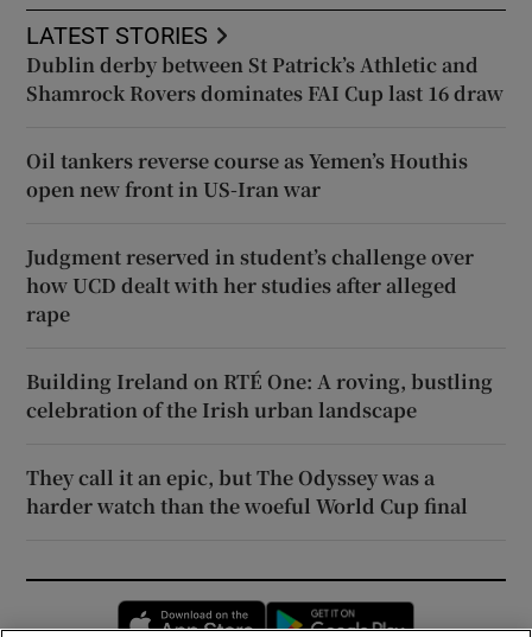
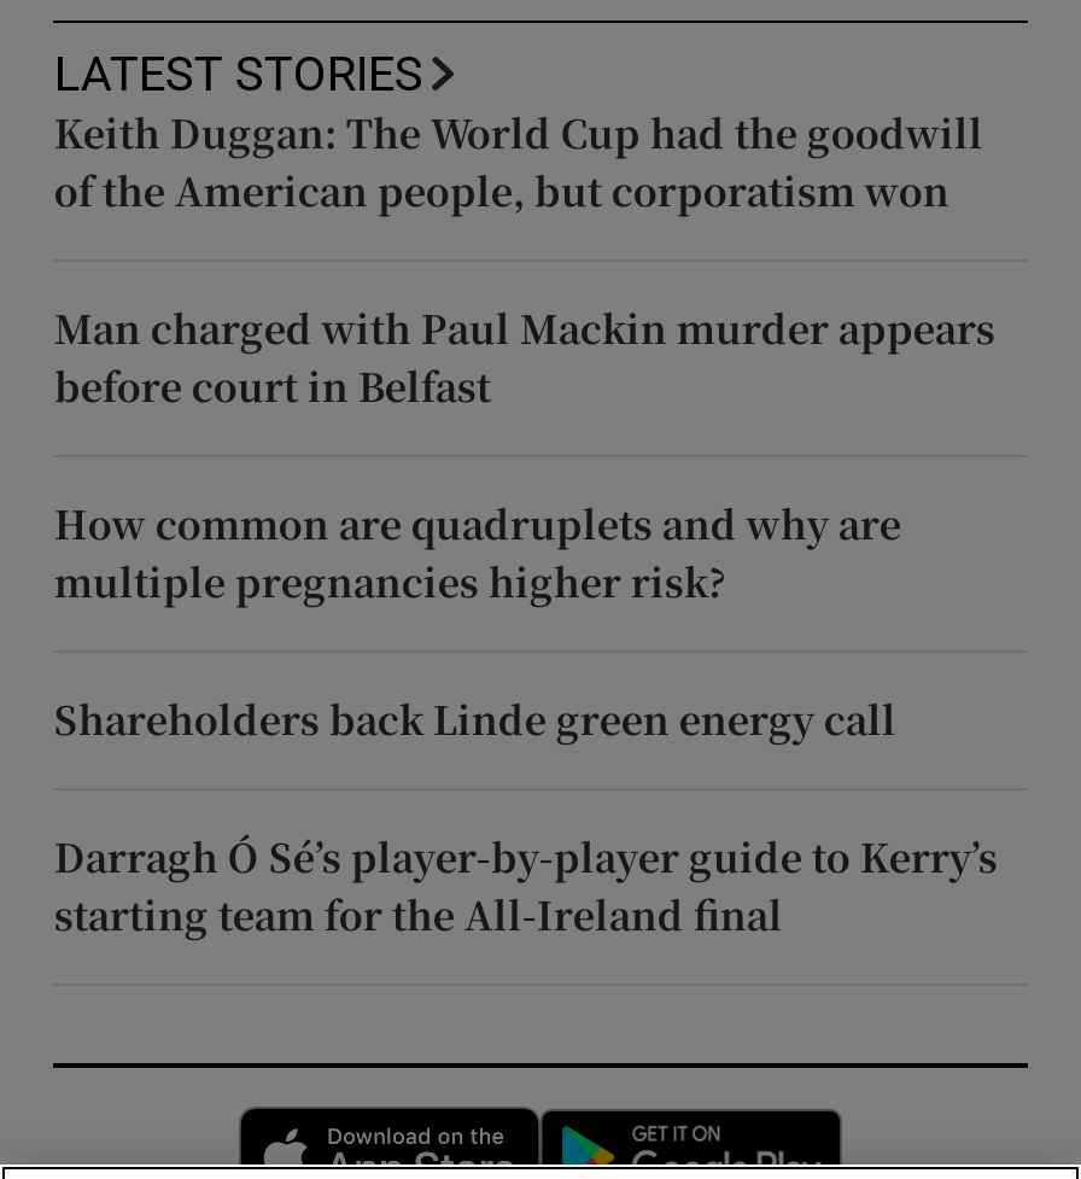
- Dublin derby between St Patrick’s Athletic and
- Shamrock Rovers dominates FAI Cup last 16 draw
+ Keith Duggan: The World Cup had the goodwill
+ of the American people, but corporatism won

- Oil tankers reverse course as Yemen’s Houthis
- open new front in US-Iran war
+ Man charged with Paul Mackin murder appears
+ before court in Belfast

- Judgment reserved in student’s challenge over
- how UCD dealt with her studies after alleged
- rape
+ How common are quadruplets and why are
+ multiple pregnancies higher risk?

- Building Ireland on RTÉ One: A roving, bustling
- celebration of the Irish urban landscape
+ Shareholders back Linde green energy call

- They call it an epic, but The Odyssey was a
- harder watch than the woeful World Cup final
+ Darragh Ó Sé’s player-by-player guide to Kerry’s
+ starting team for the All-Ireland final
